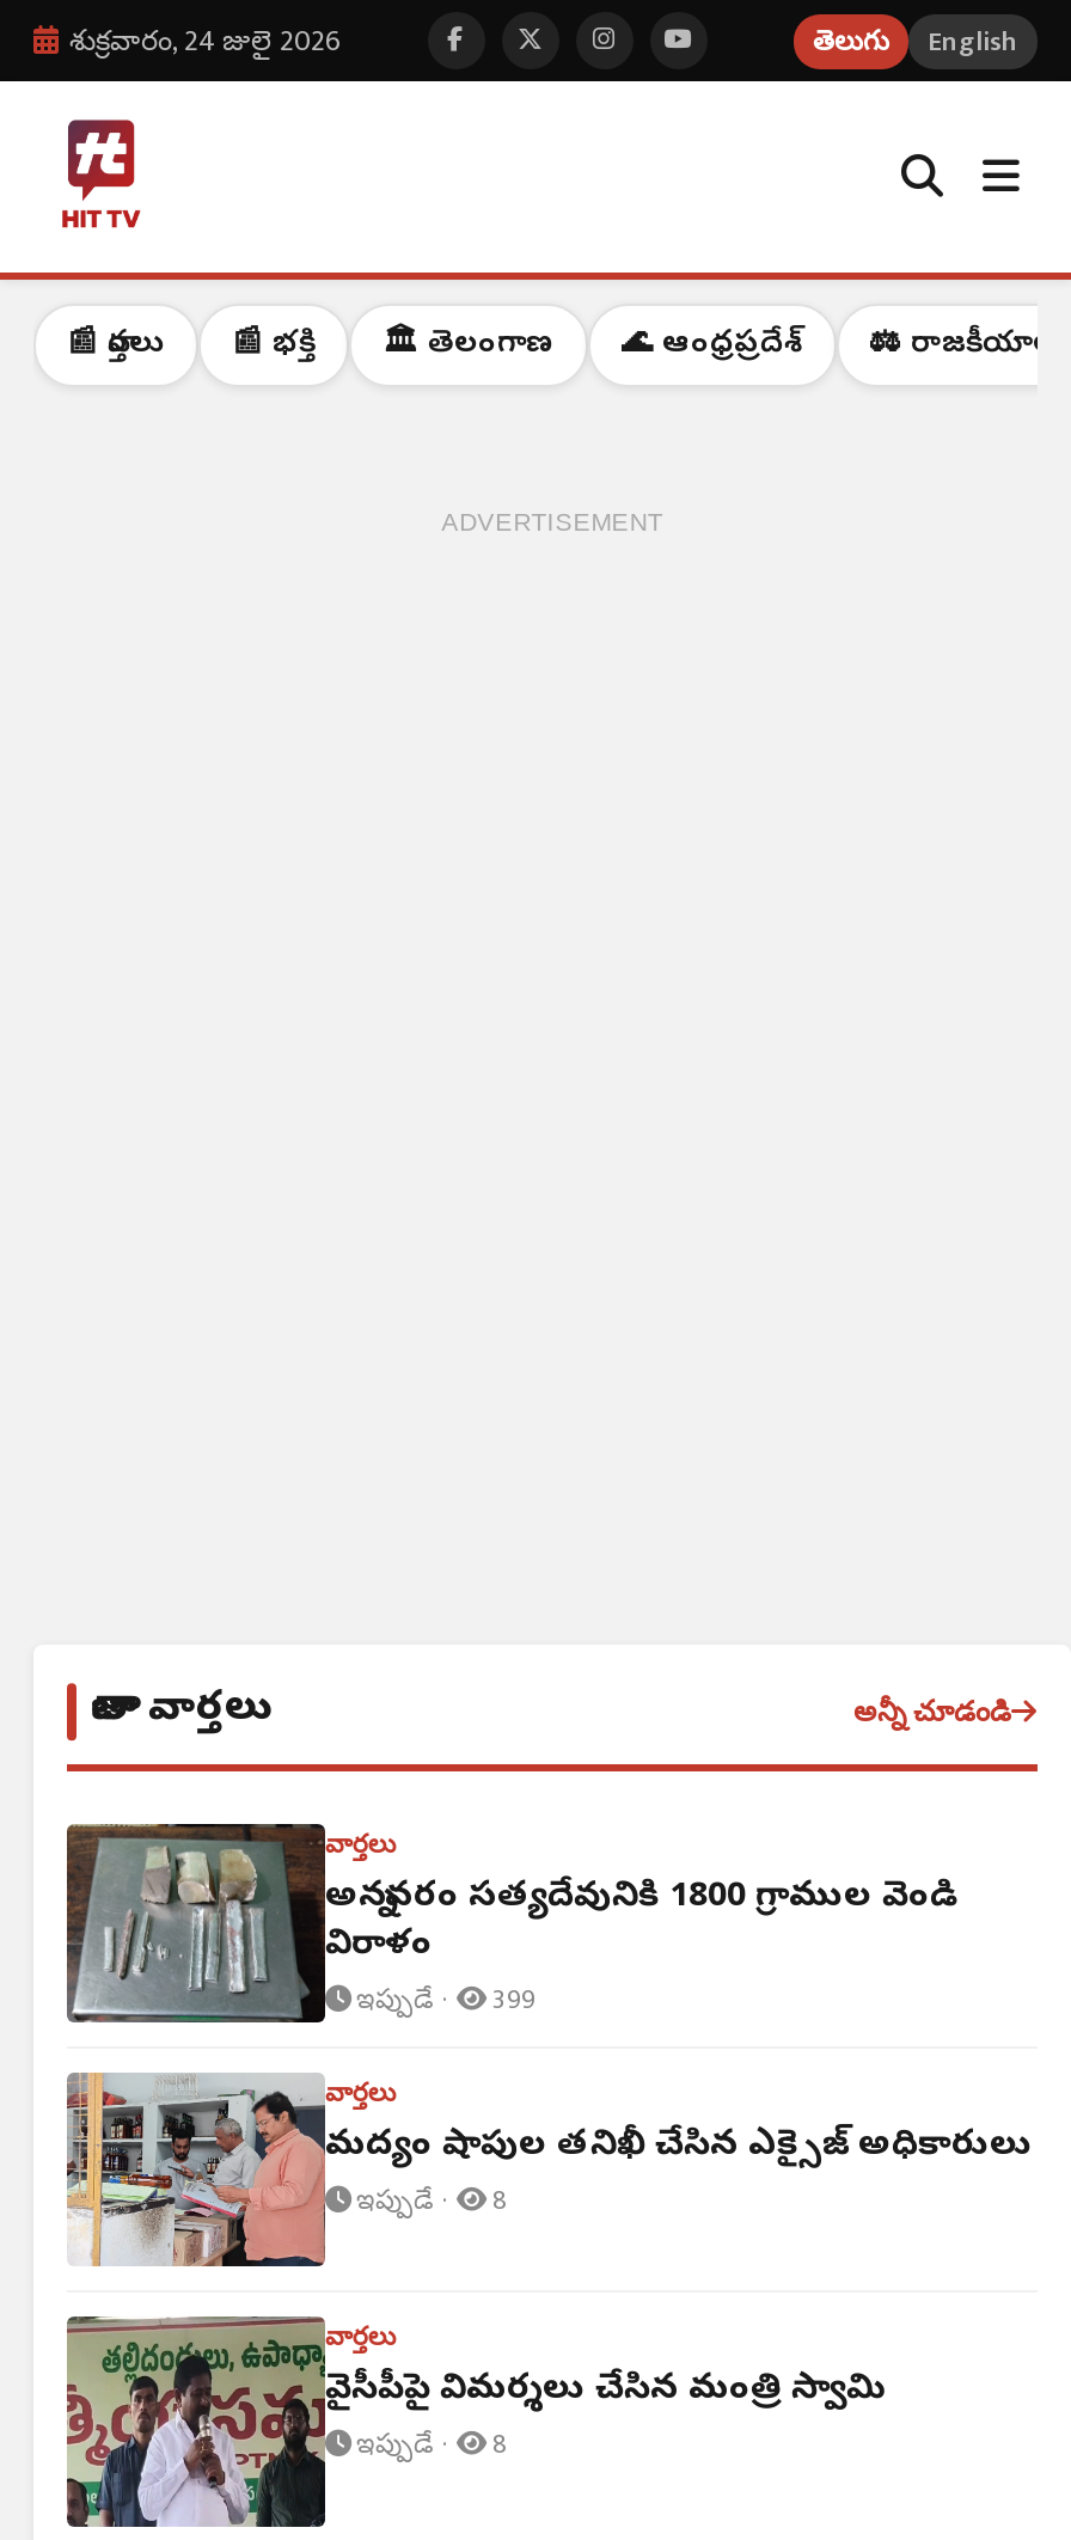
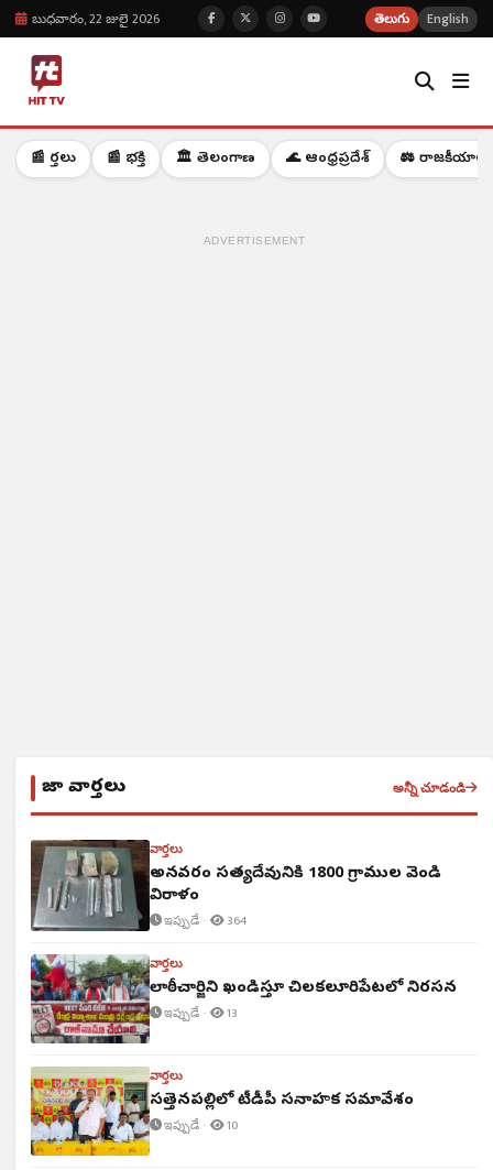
- శుక్రవారం, 24 జులై 2026
+ బుధవారం, 22 జులై 2026

- ఇప్పుడే · 399
+ ఇప్పుడే · 364

- [image]
- మద్యం షాపుల తనిఖీ చేసిన ఎక్సైజ్ అధికారులు
+ [image]
+ లాఠీచార్జిని ఖండిస్తూ చిలకలూరిపేటలో నిరసన

- ఇప్పుడే · 8
+ ఇప్పుడే · 13

- [image]
- వైసీపీపై విమర్శలు చేసిన మంత్రి స్వామి
+ [image]
+ సత్తెనపల్లిలో టీడీపీ సన్నాహక సమావేశం

- ఇప్పుడే · 8
+ ఇప్పుడే · 10
